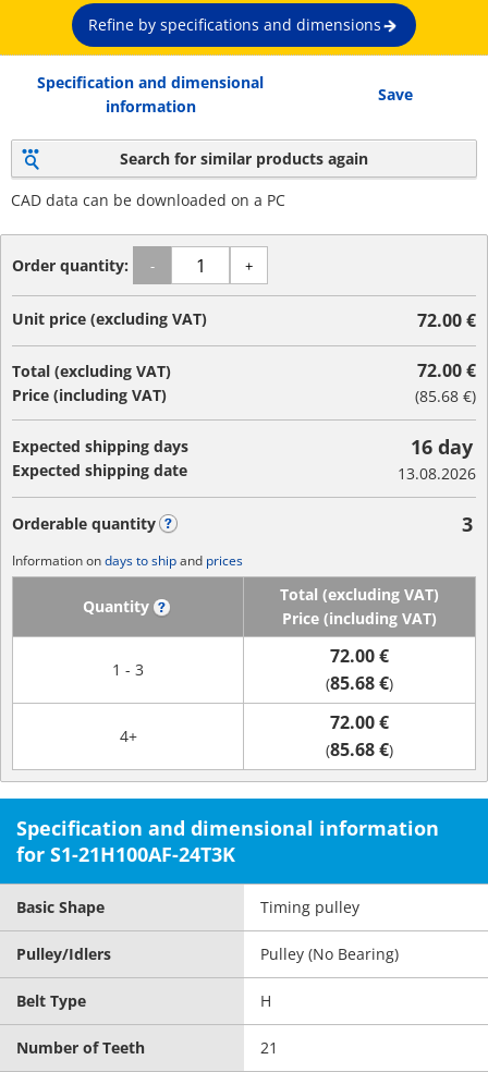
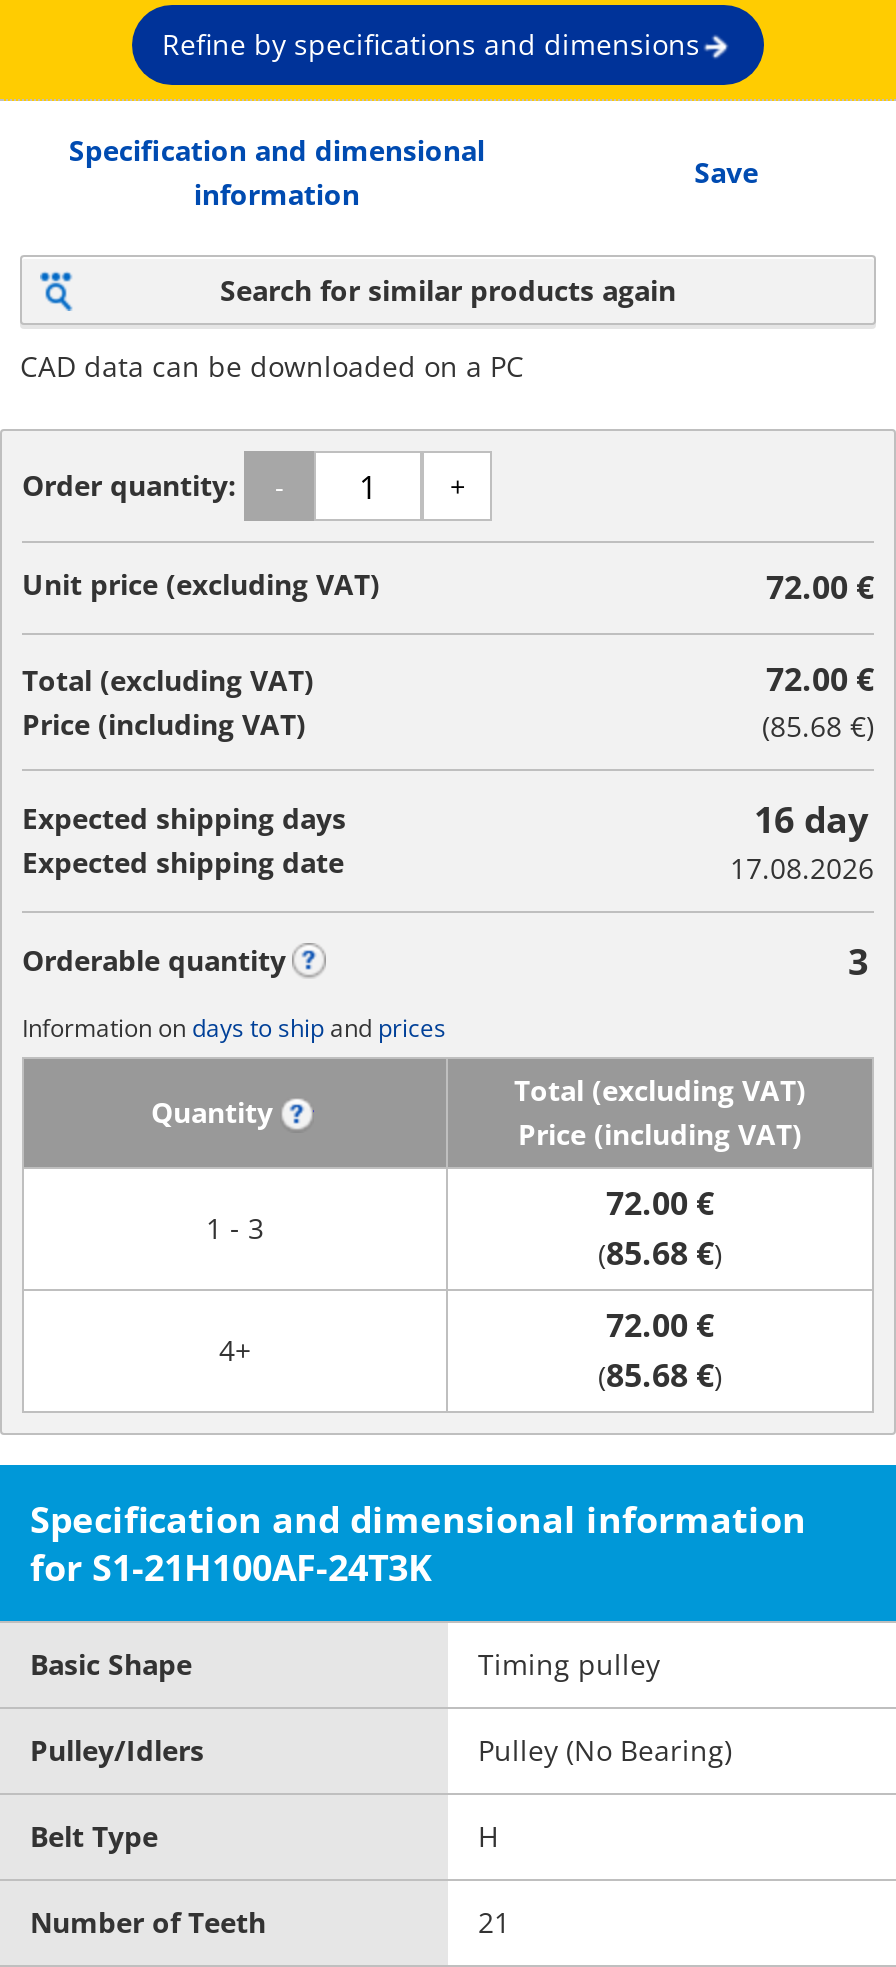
- 13.08.2026
+ 17.08.2026
